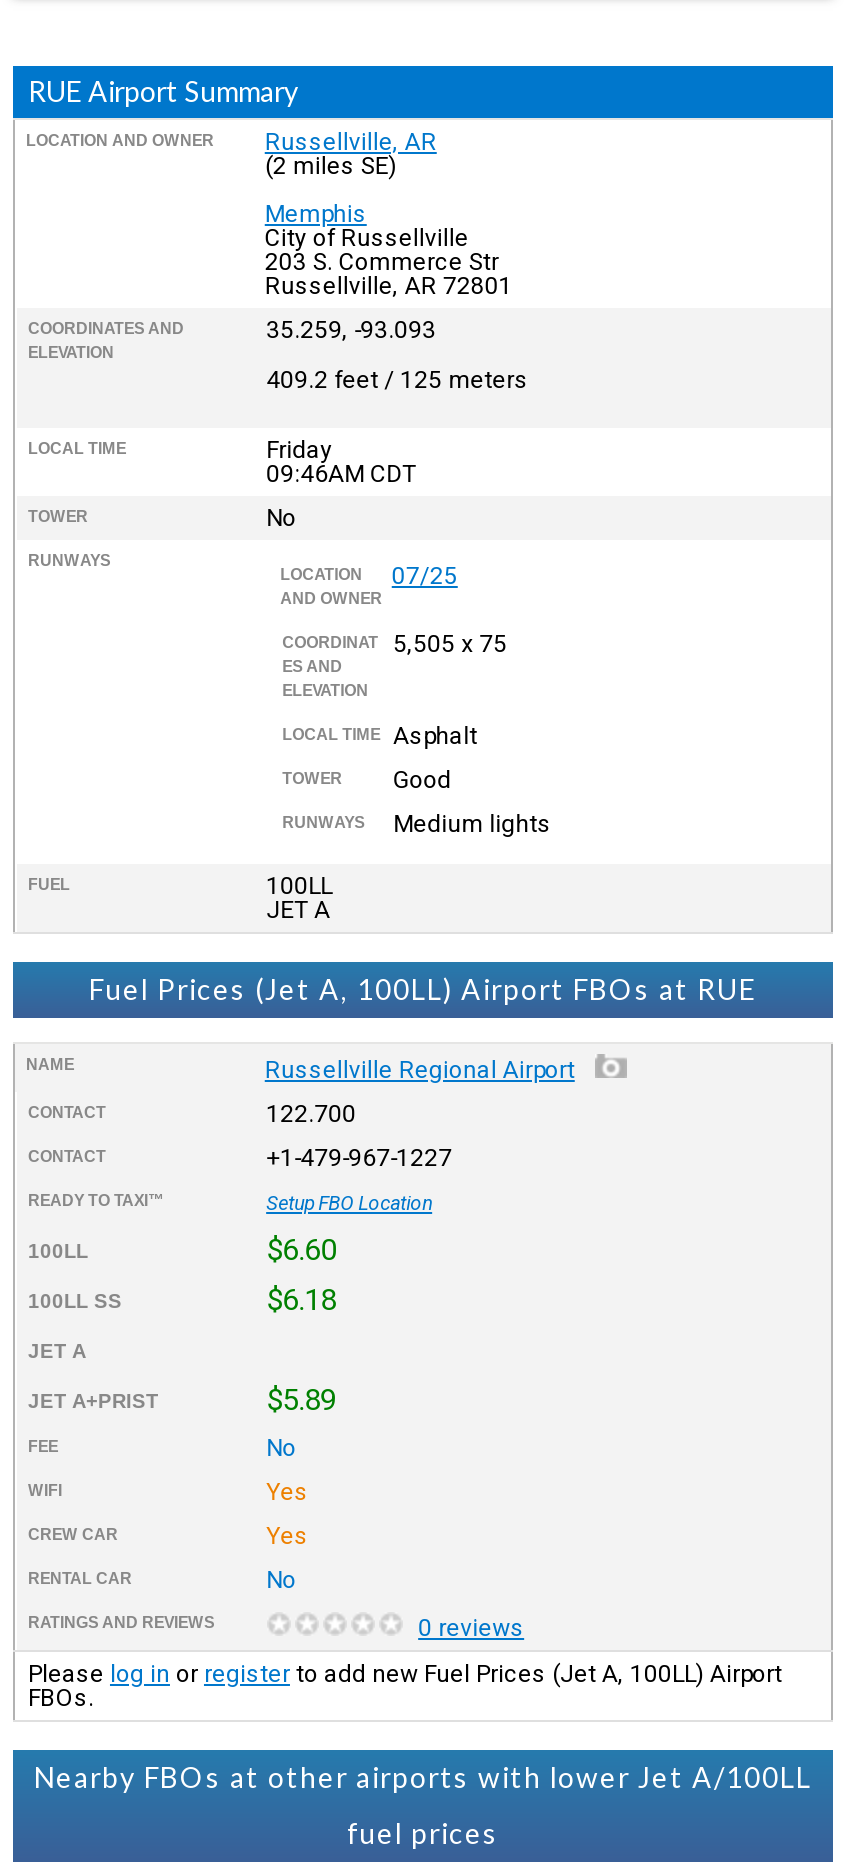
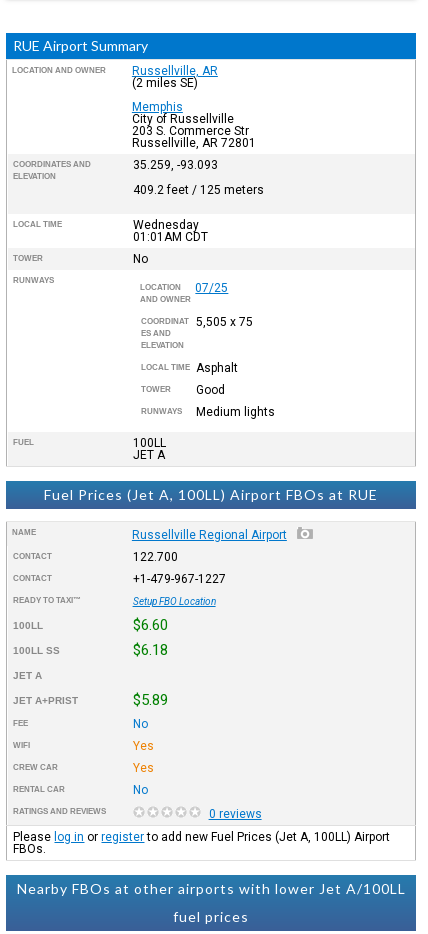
- Friday
- 09:46AM CDT
+ Wednesday
+ 01:01AM CDT
